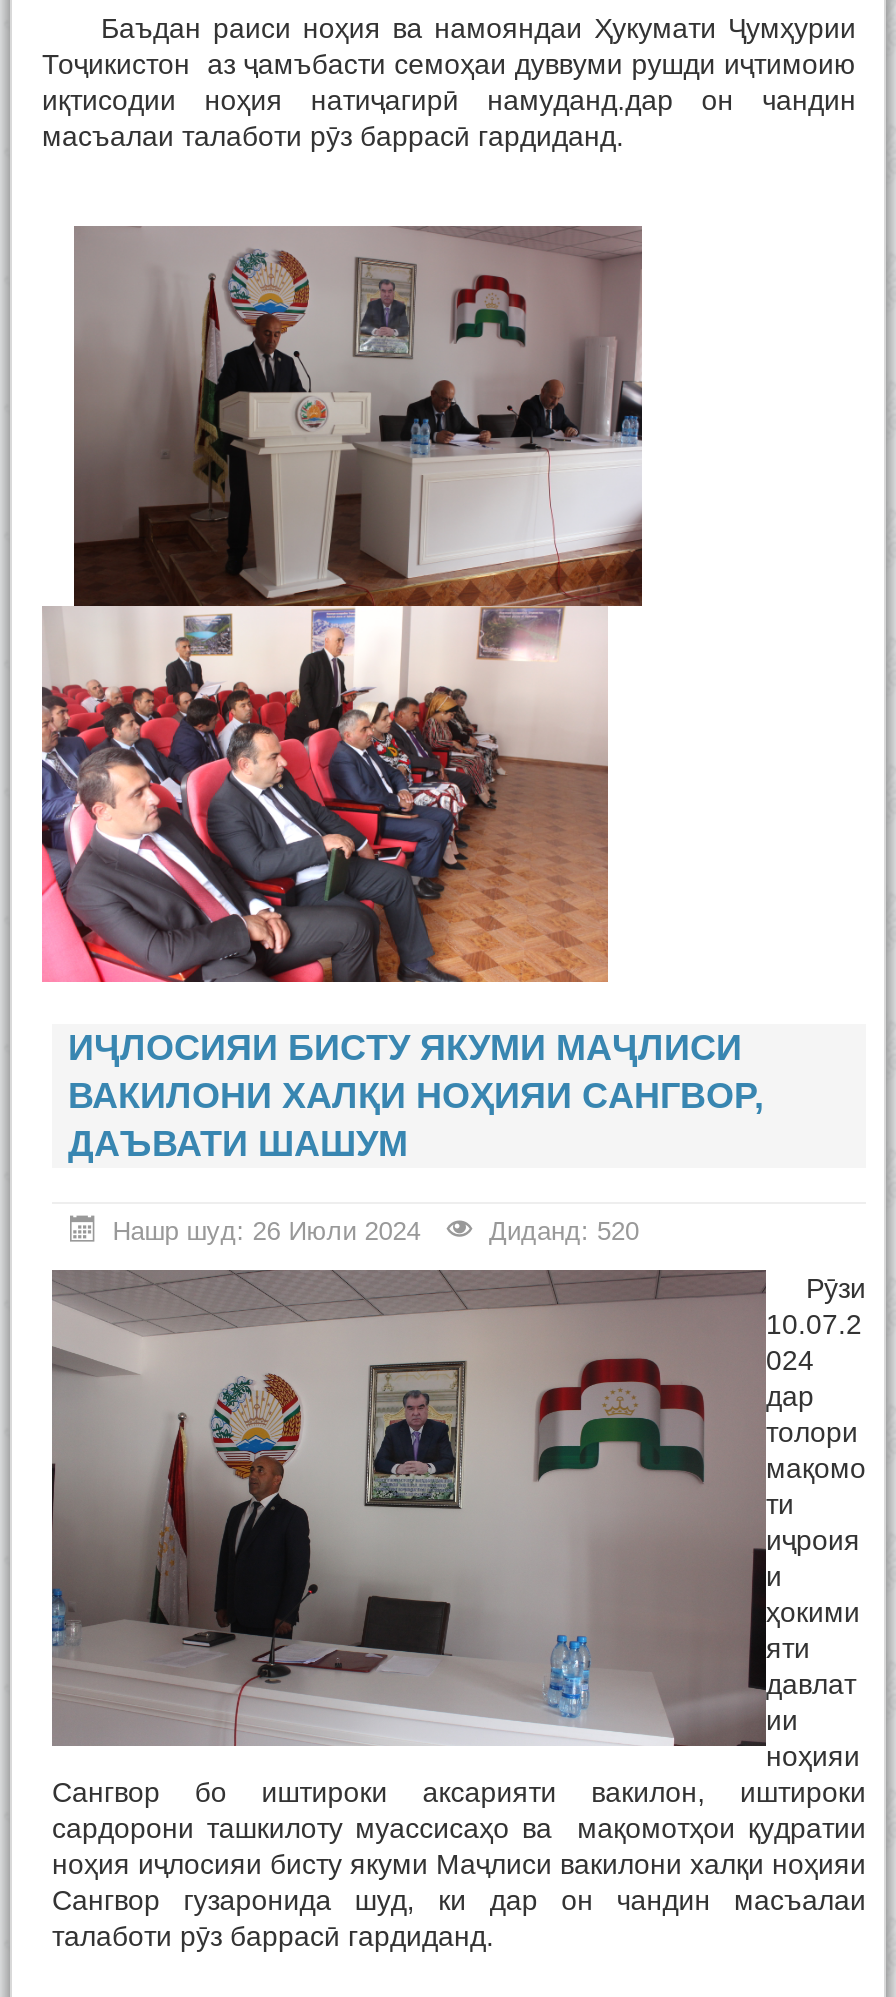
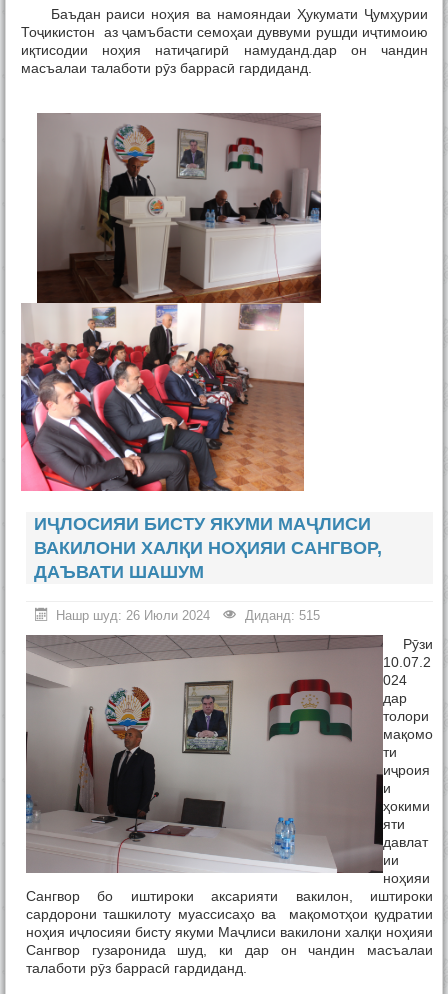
- Диданд: 520
+ Диданд: 515
